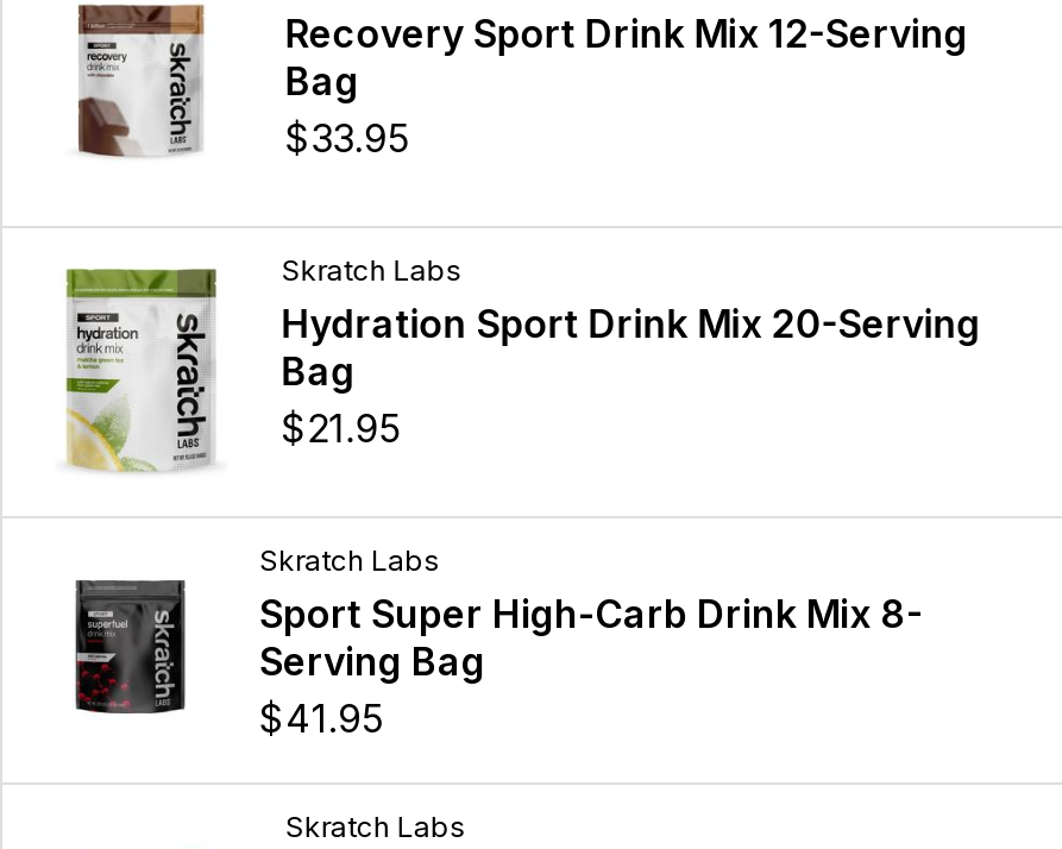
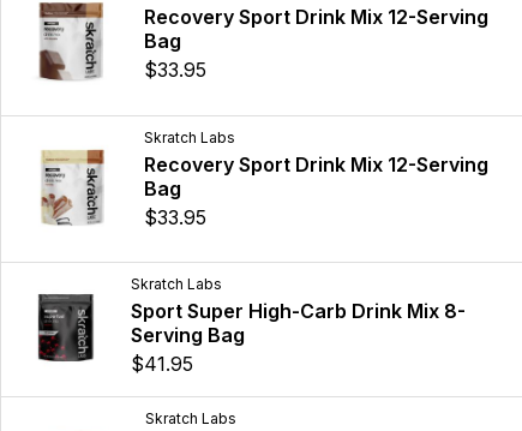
- [image]
- Hydration Sport Drink Mix 20-Serving
+ [image]
+ Recovery Sport Drink Mix 12-Serving

- $21.95
+ $33.95
